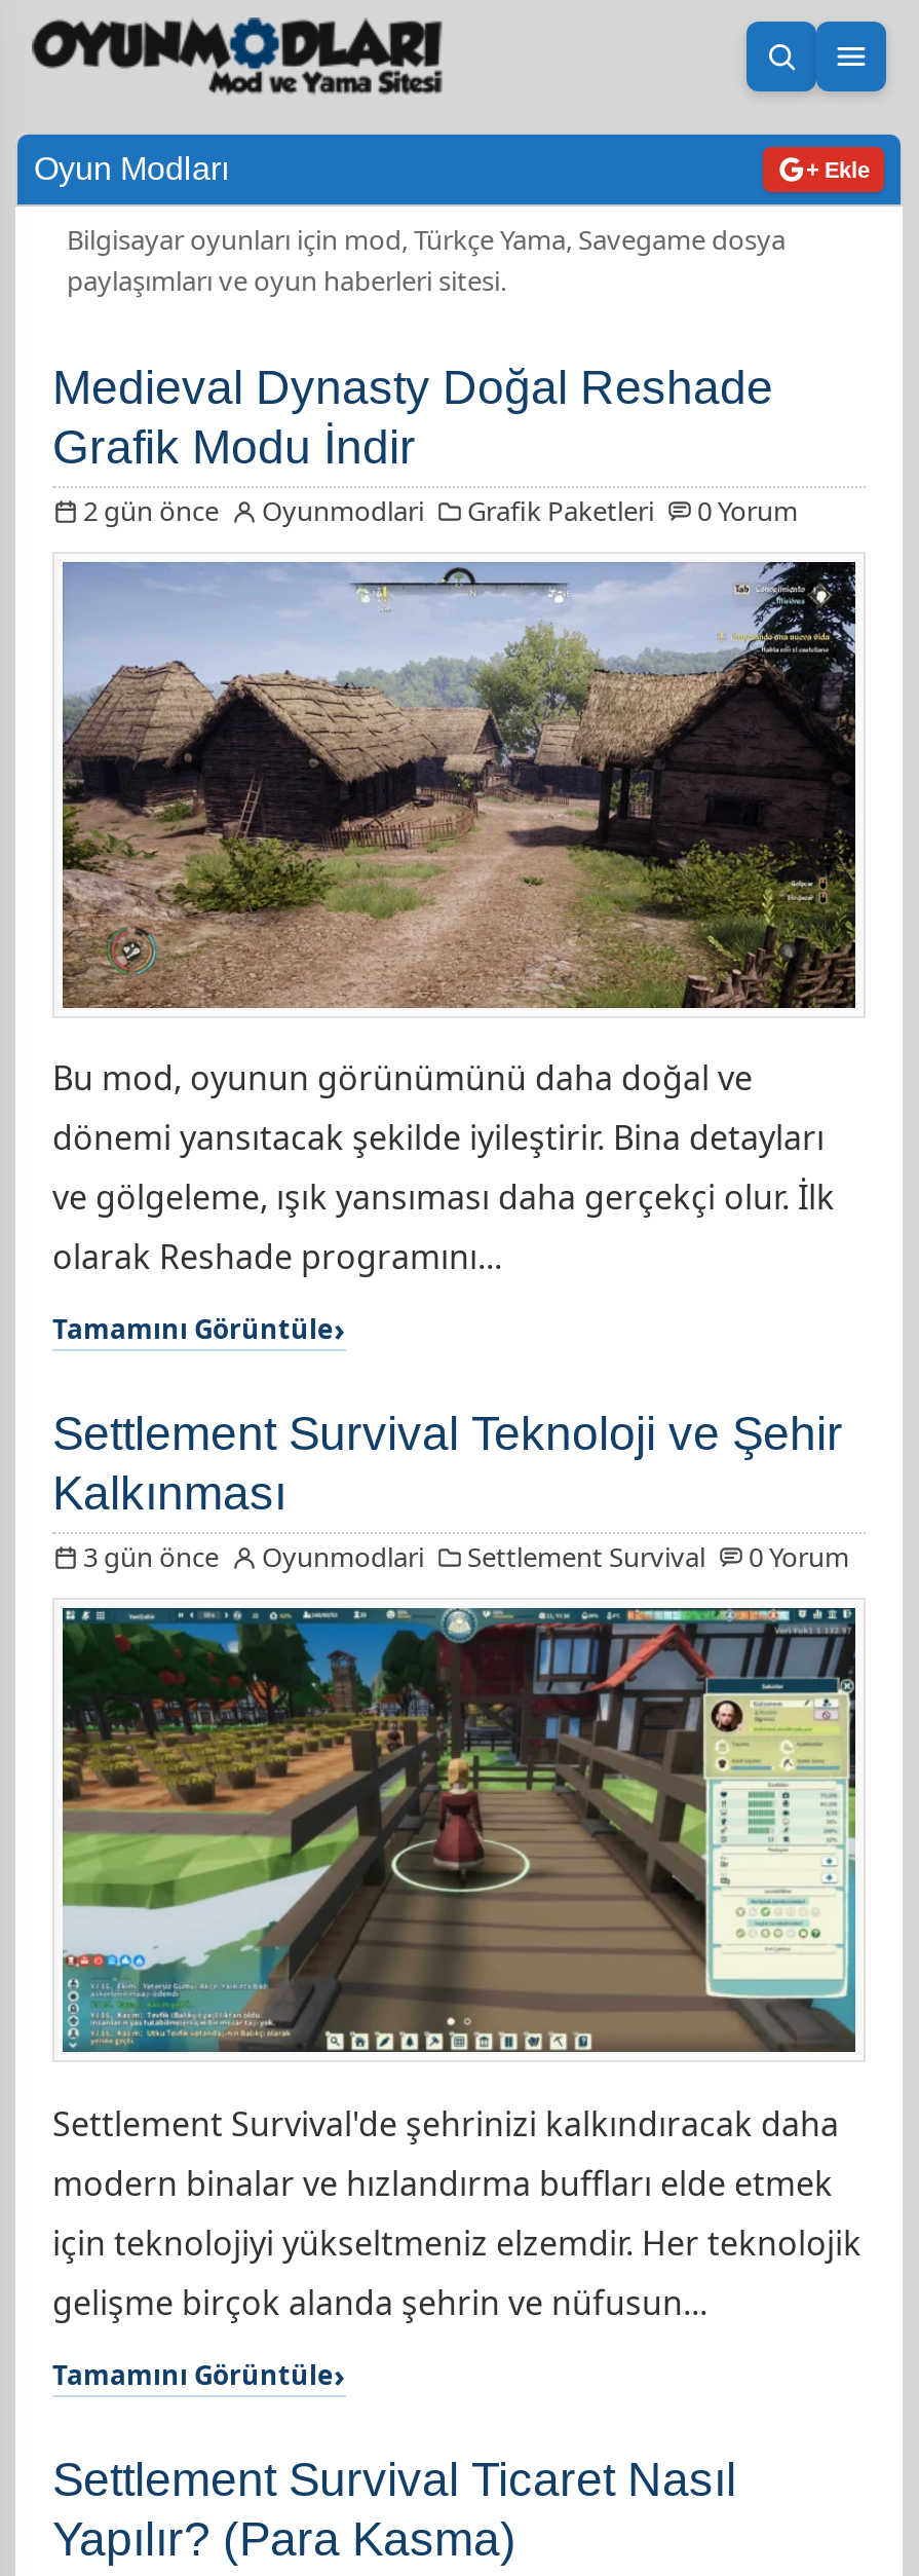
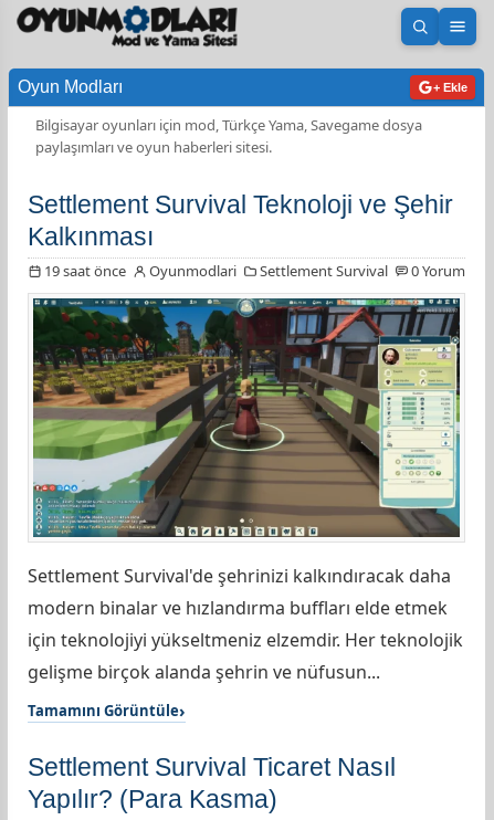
- Medieval Dynasty Doğal Reshade
- Grafik Modu İndir
- 2 gün önce
- Oyunmodlari
- Grafik Paketleri
- 0 Yorum

- [image]
- Bu mod, oyunun görünümünü daha doğal ve
- dönemi yansıtacak şekilde iyileştirir. Bina detayları
- ve gölgeleme, ışık yansıması daha gerçekçi olur. İlk
- olarak Reshade programını...
- Tamamını Görüntüle

- 3 gün önce Oyunmodlari Settlement Survival 0 Yorum
+ 19 saat önce Oyunmodlari Settlement Survival 0 Yorum
